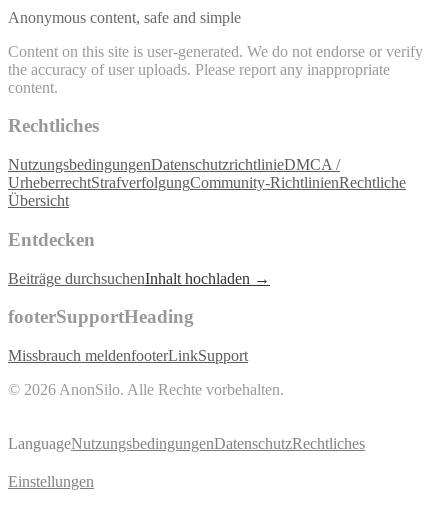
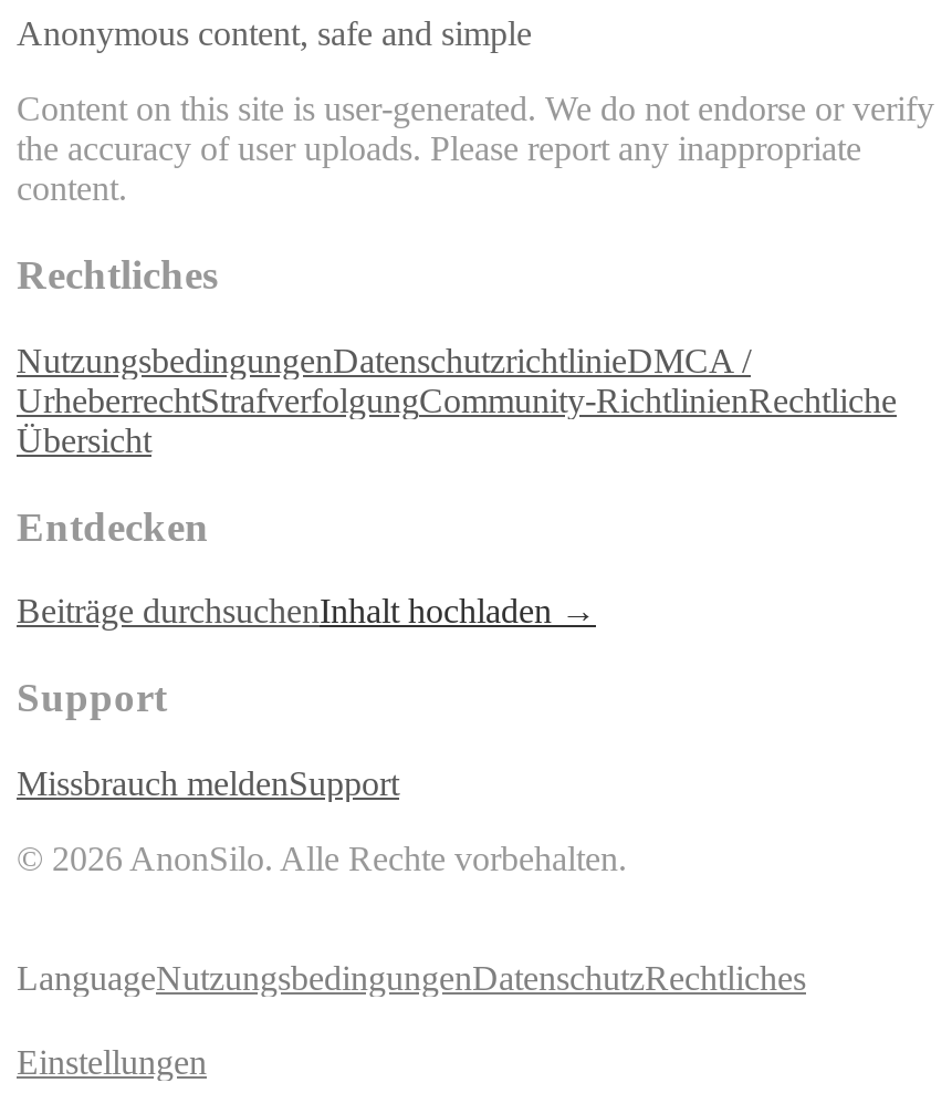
- footerSupportHeading
+ Support

- Missbrauch meldenfooterLinkSupport
+ Missbrauch meldenSupport
